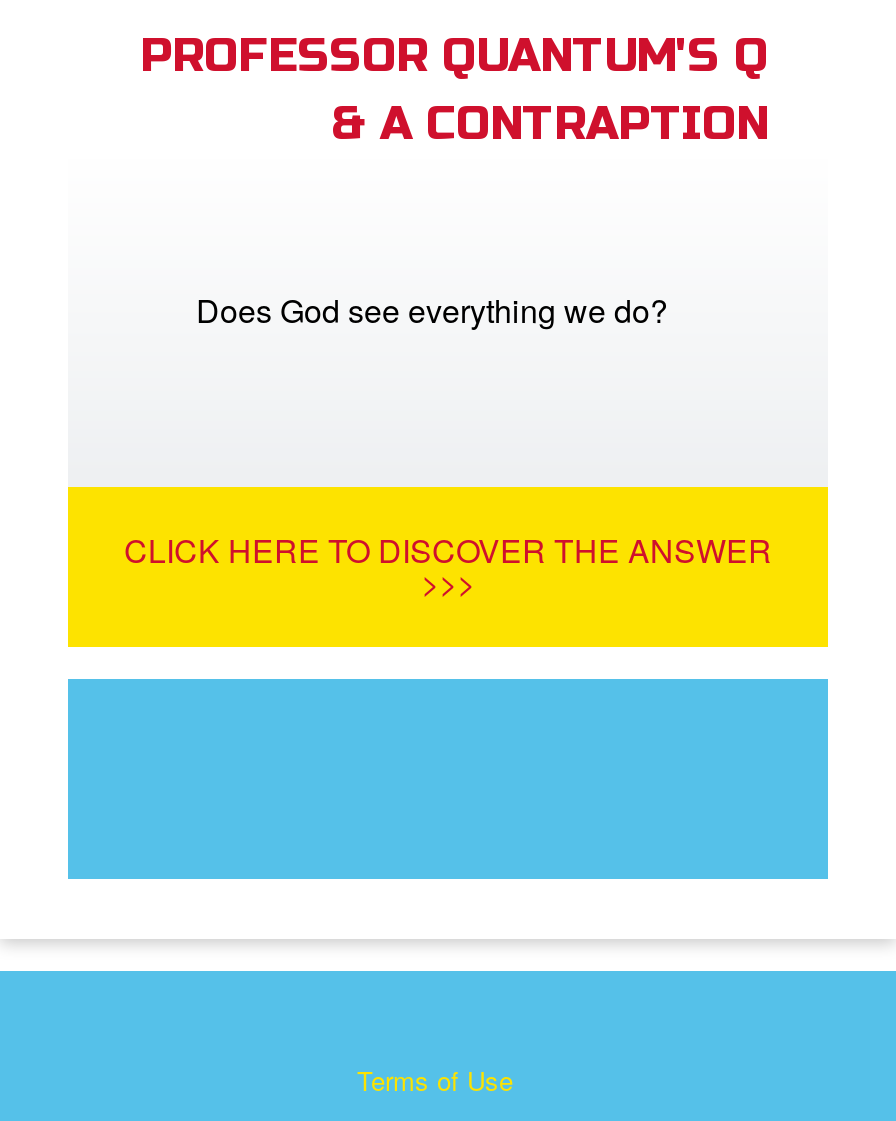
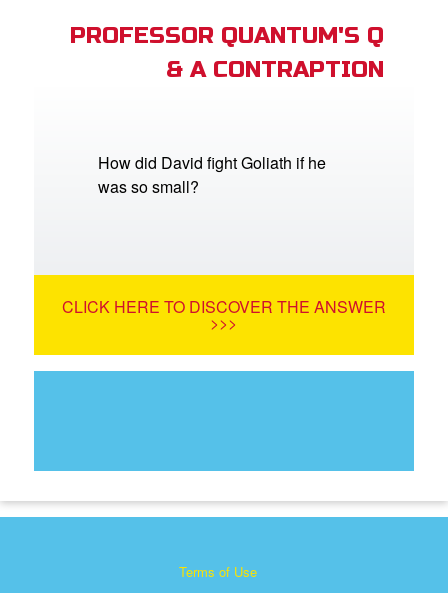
- Does God see everything we do?
+ How did David fight Goliath if he
+ was so small?
